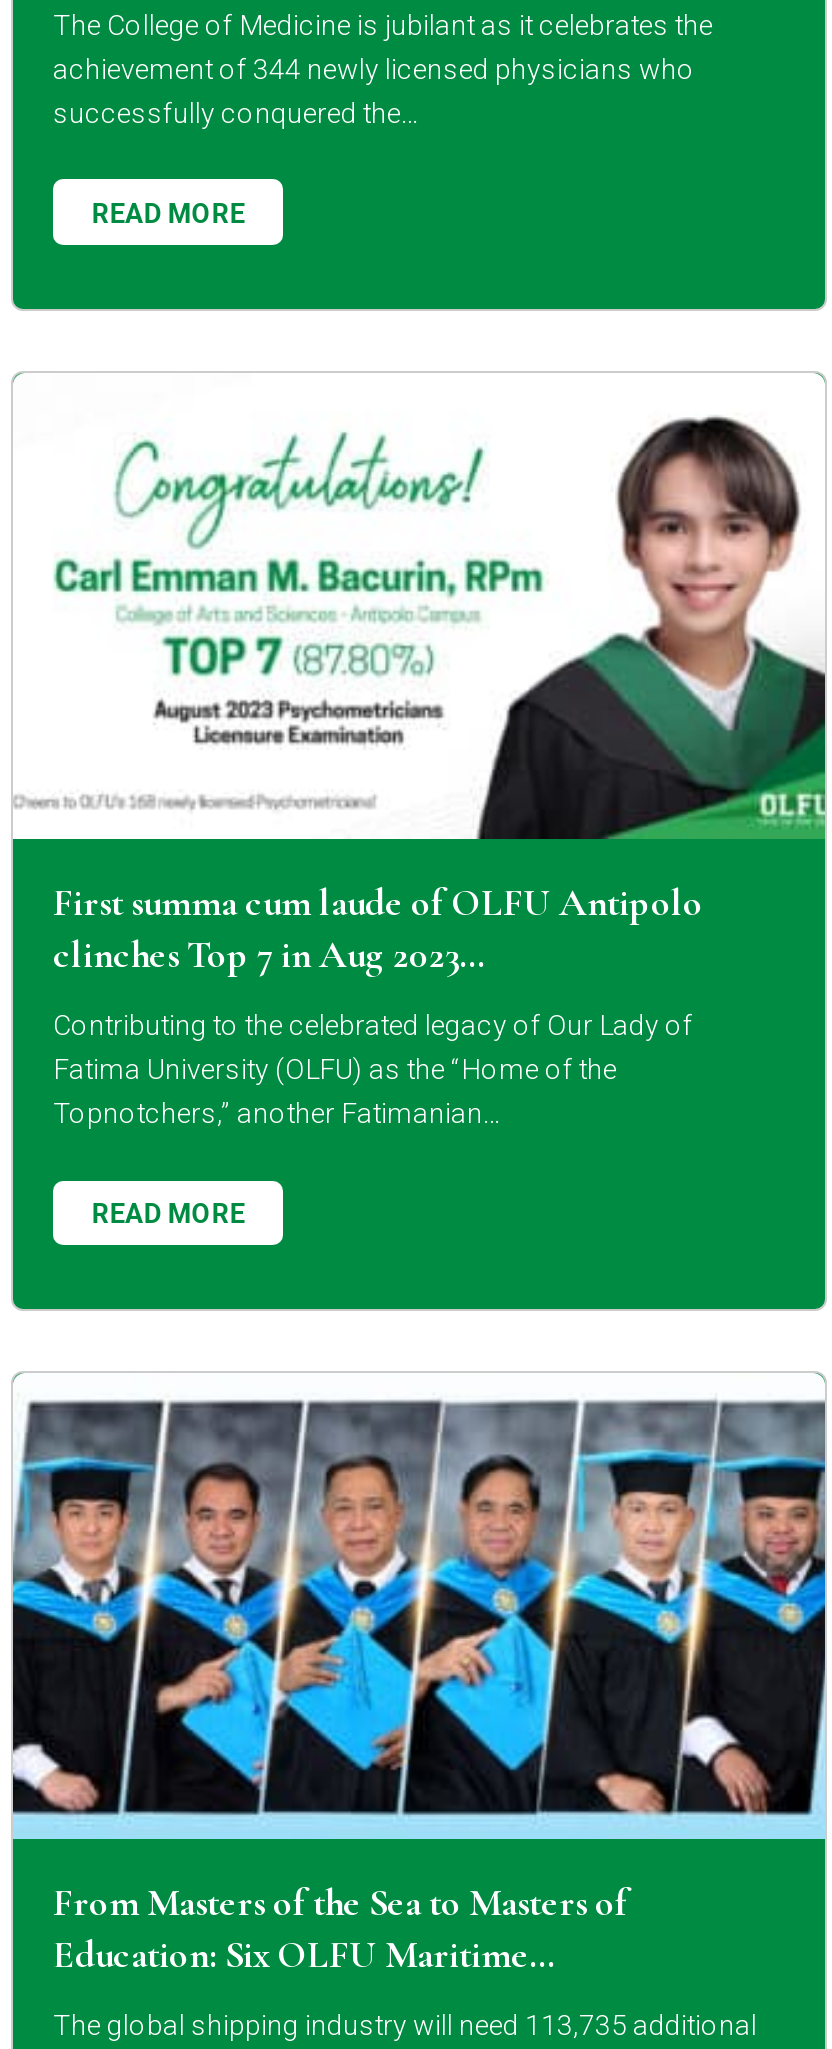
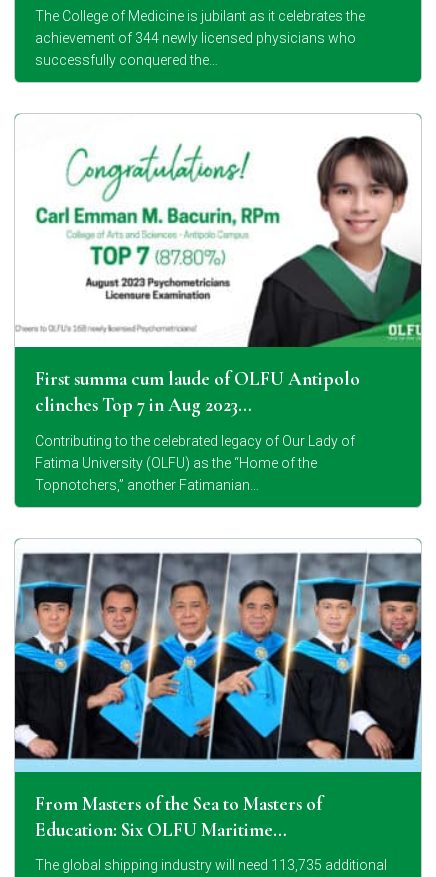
- READ MORE

- READ MORE
